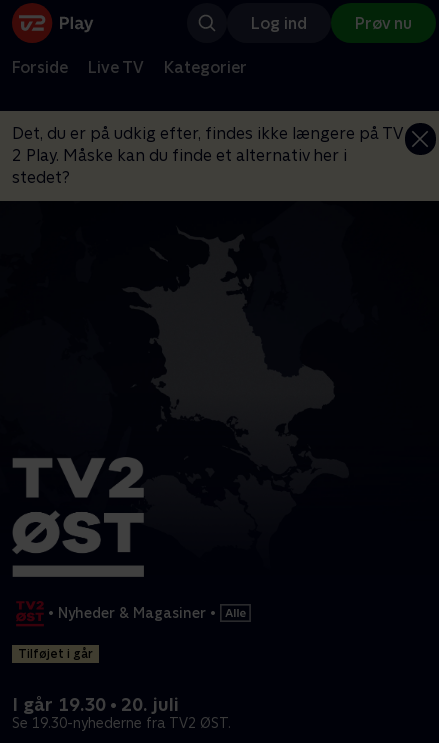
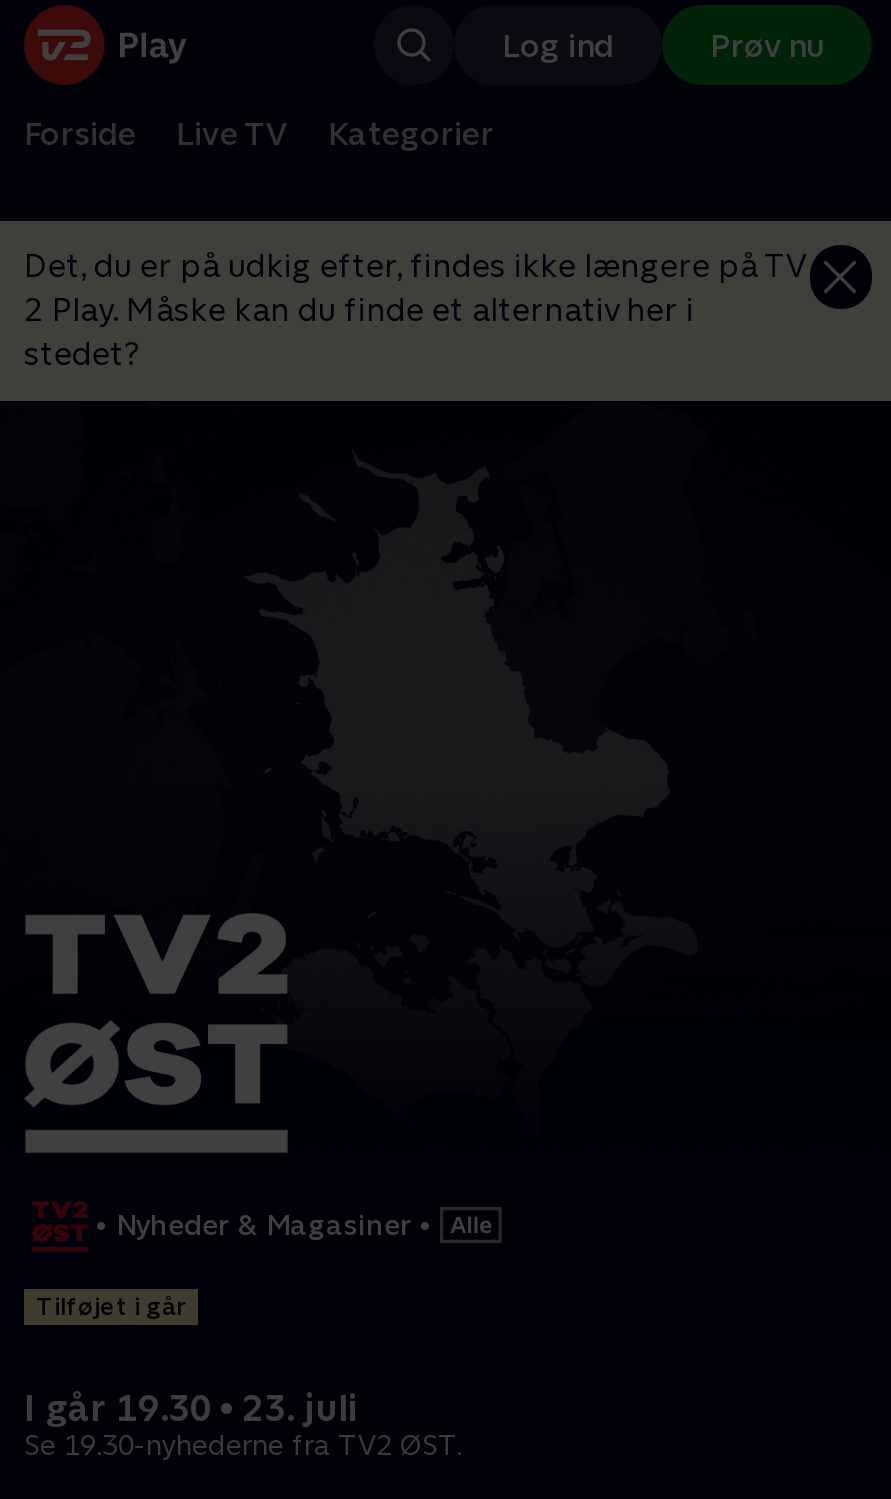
- I går 19.30 • 20. juli
+ I går 19.30 • 23. juli
